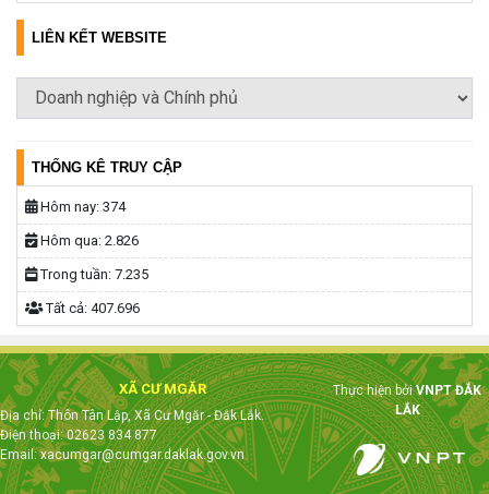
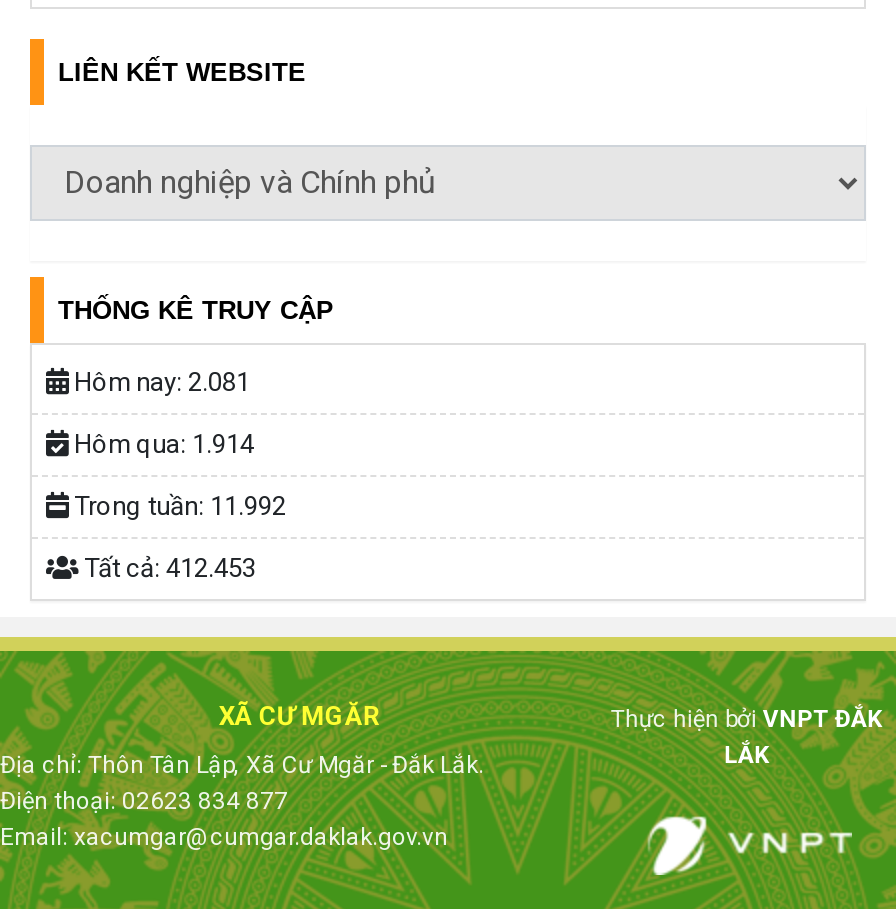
- Hôm nay: 374
+ Hôm nay: 2.081

- Hôm qua: 2.826
+ Hôm qua: 1.914

- Trong tuần: 7.235
+ Trong tuần: 11.992

- Tất cả: 407.696
+ Tất cả: 412.453
